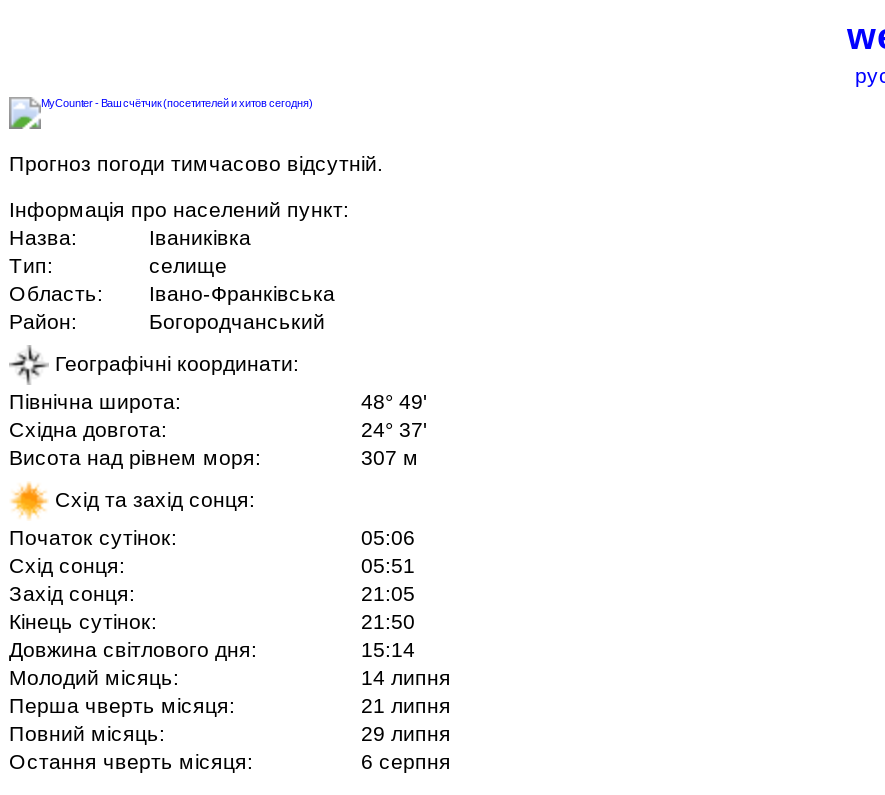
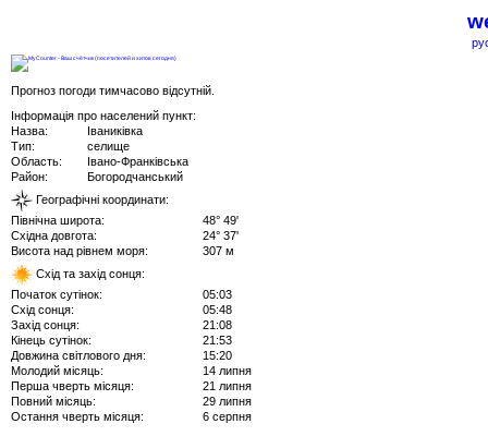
- 05:06
+ 05:03

- 05:51
+ 05:48

- 21:05
+ 21:08

- 21:50
+ 21:53

- 15:14
+ 15:20
